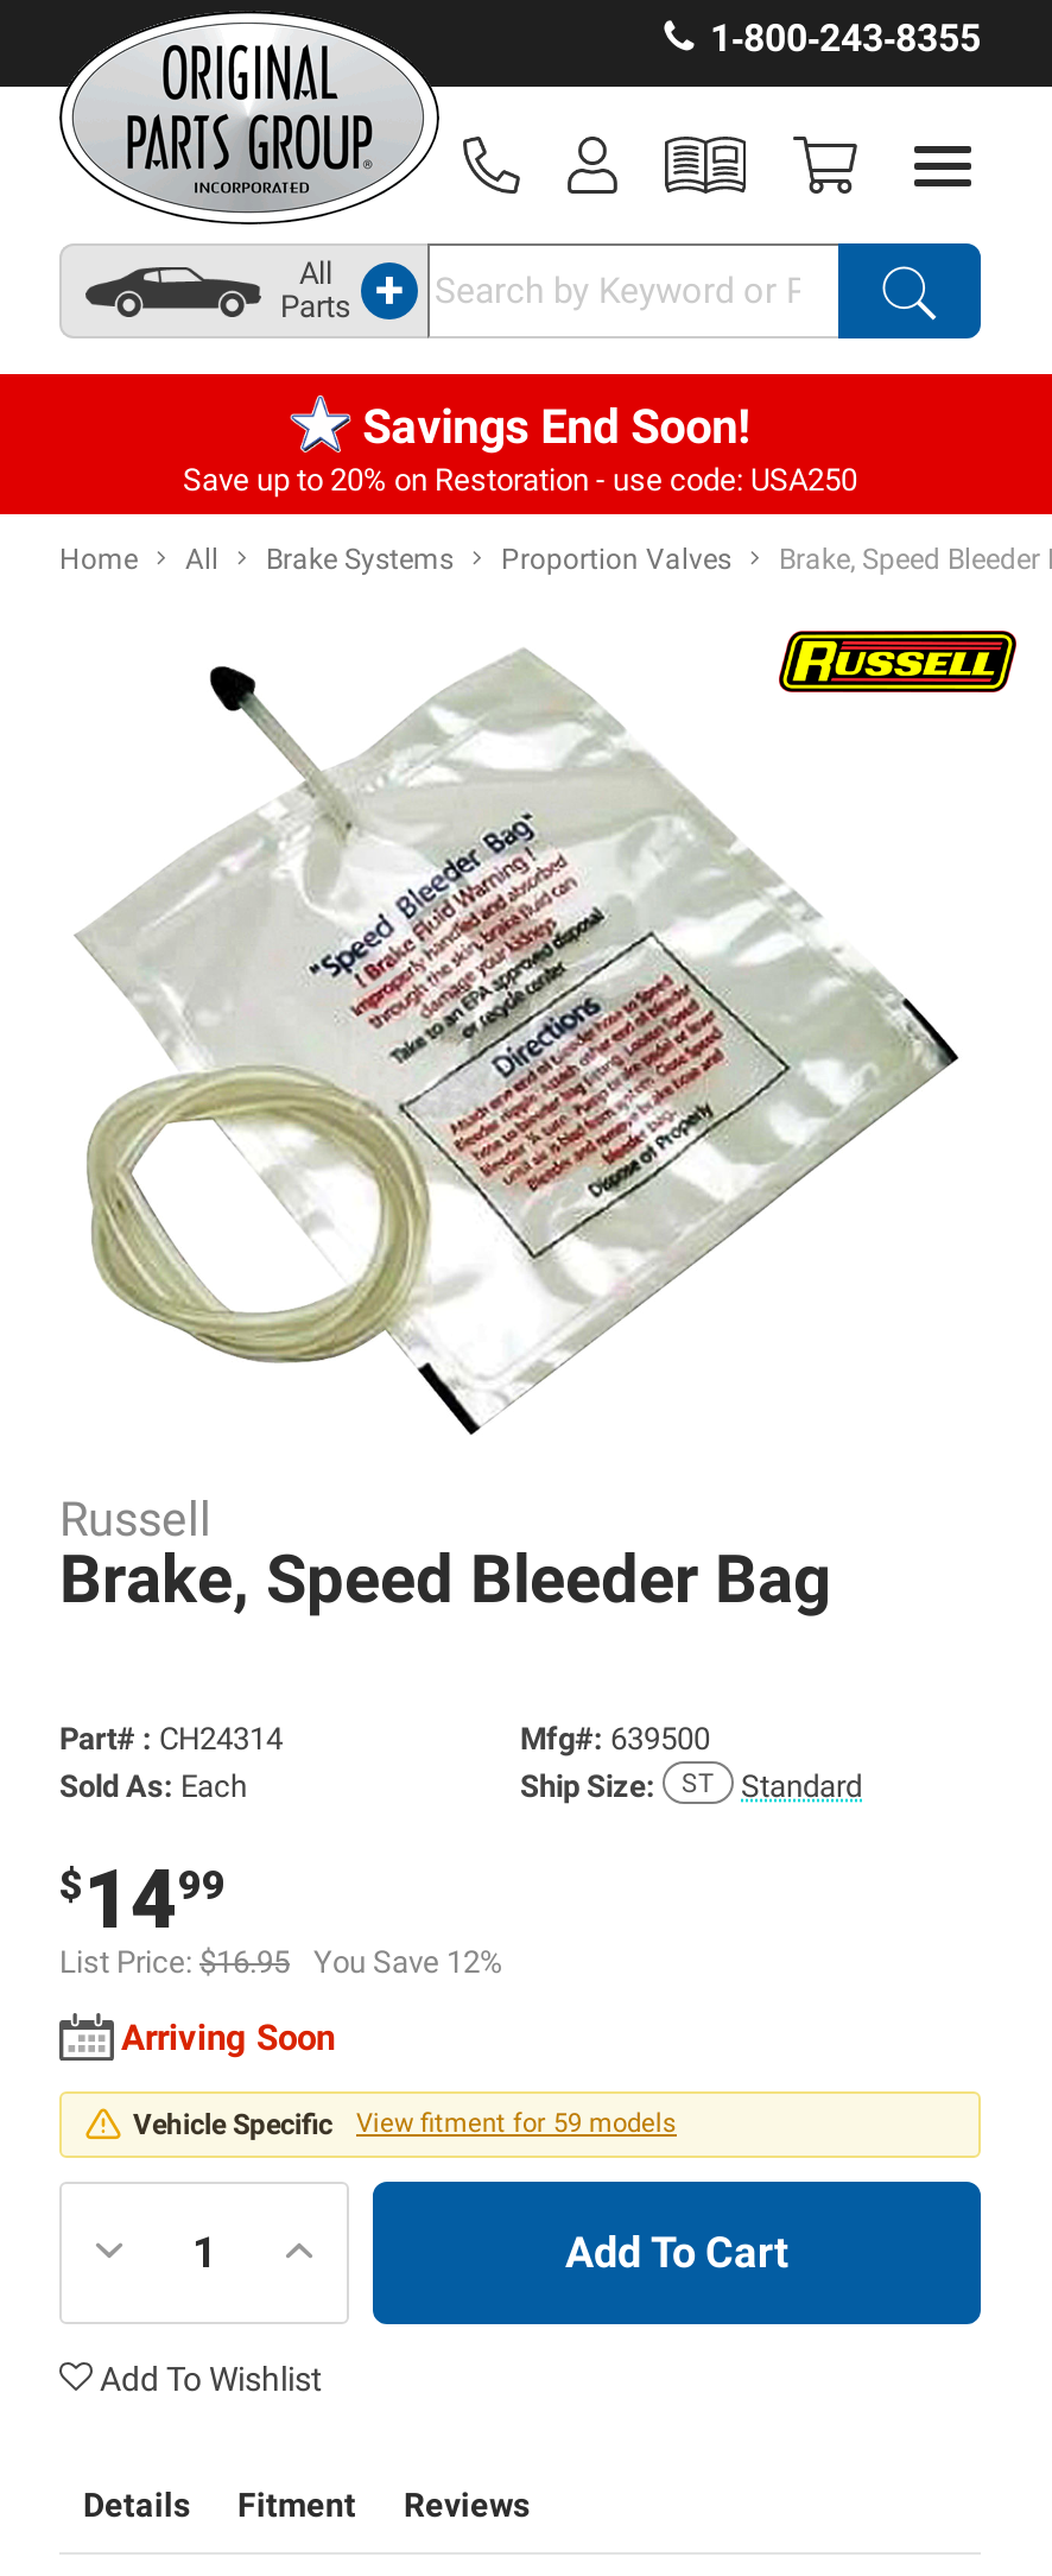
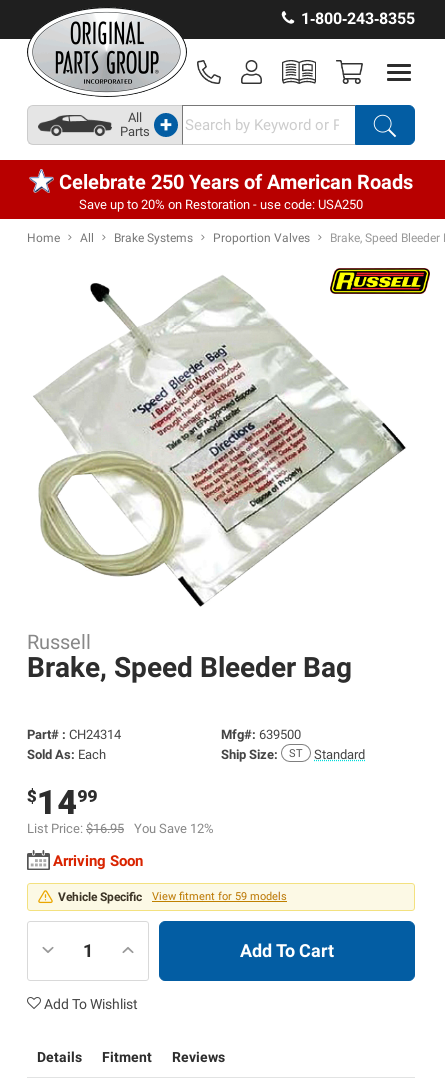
- Savings End Soon!
+ Celebrate 250 Years of American Roads
